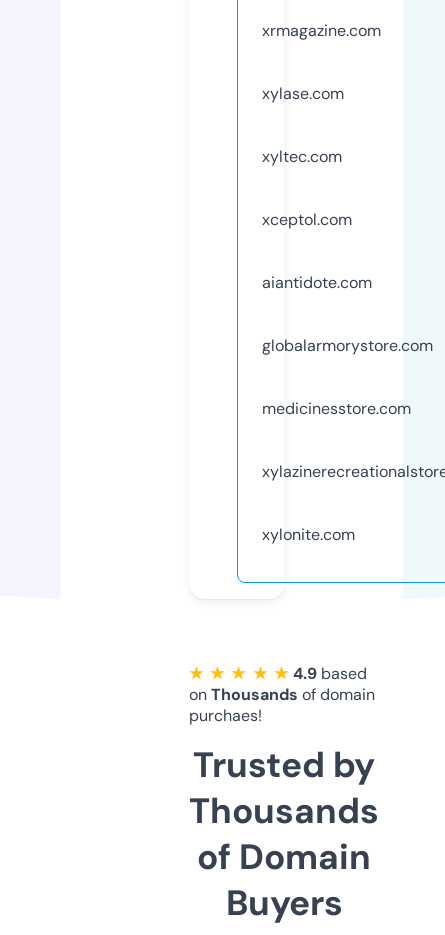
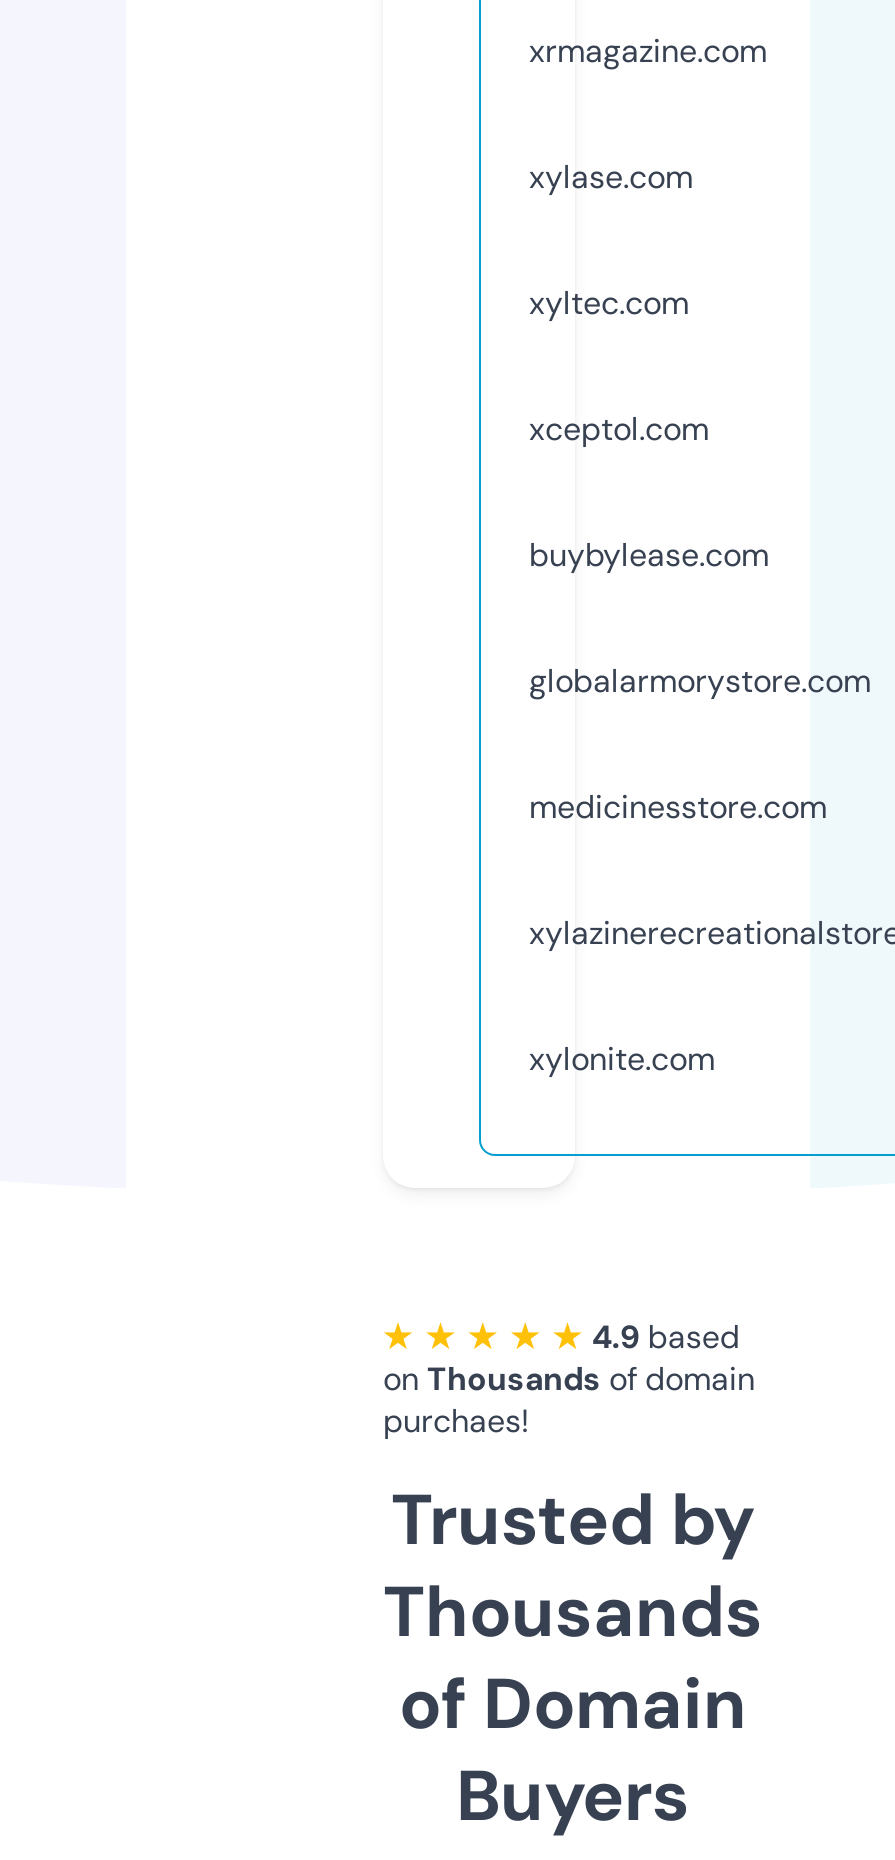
- aiantidote.com
+ buybylease.com
